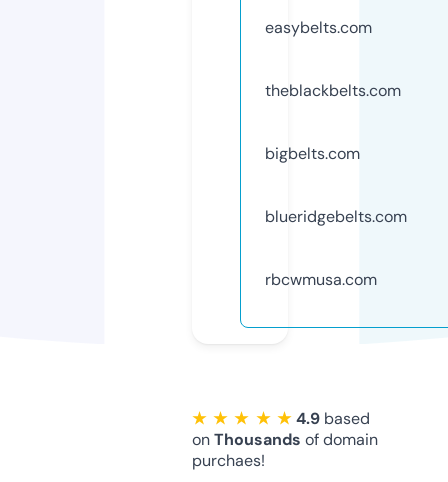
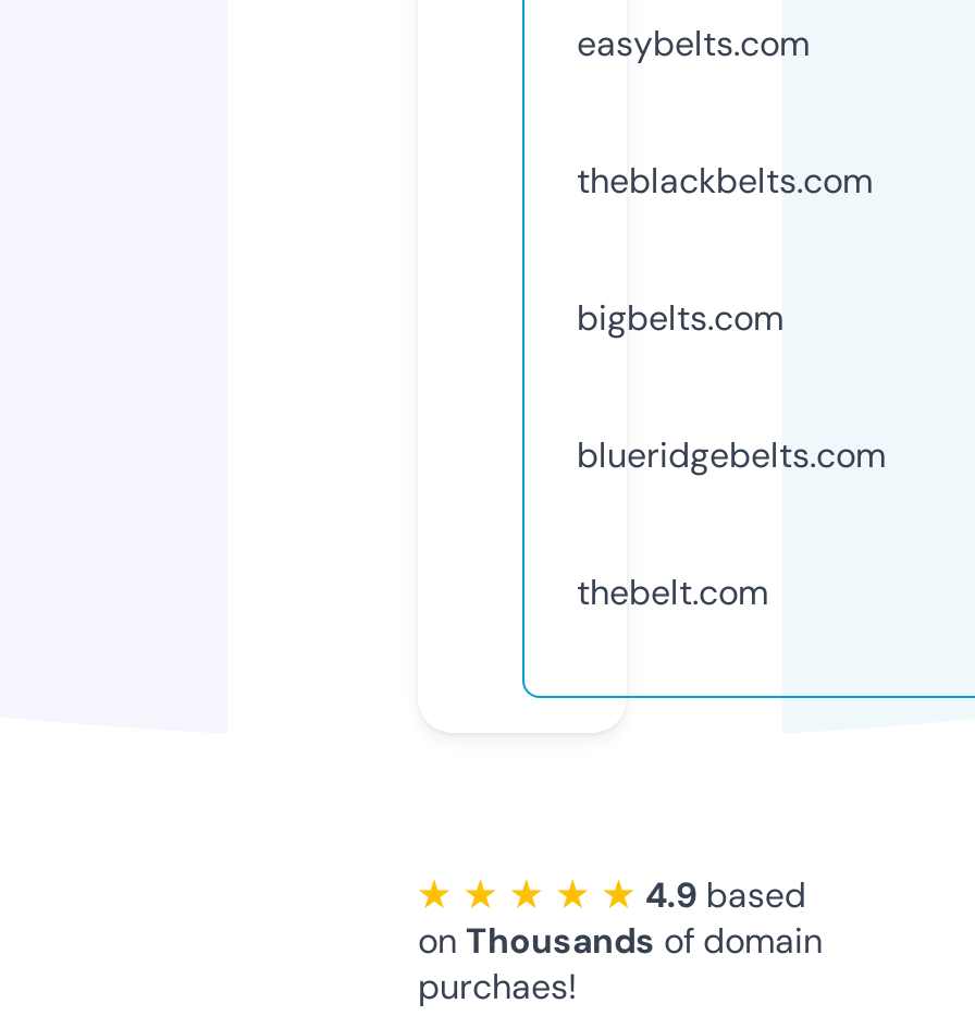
- rbcwmusa.com
+ thebelt.com
